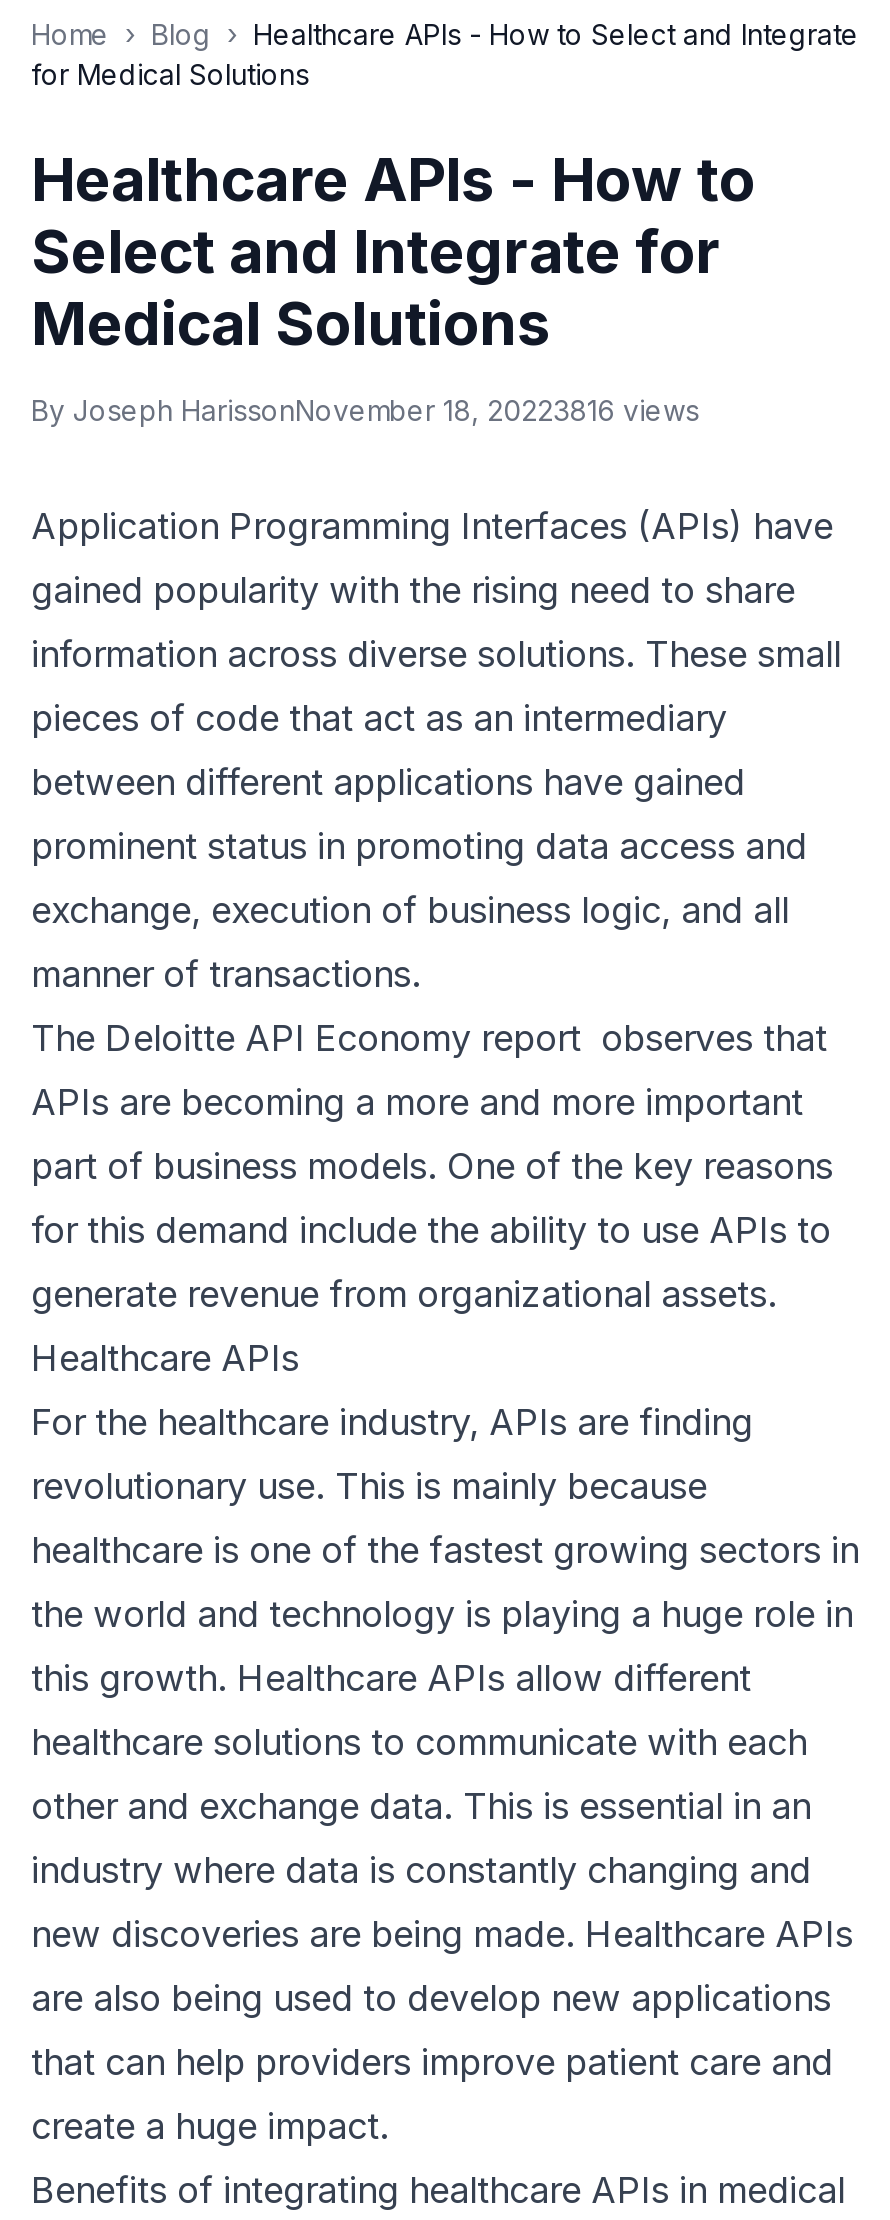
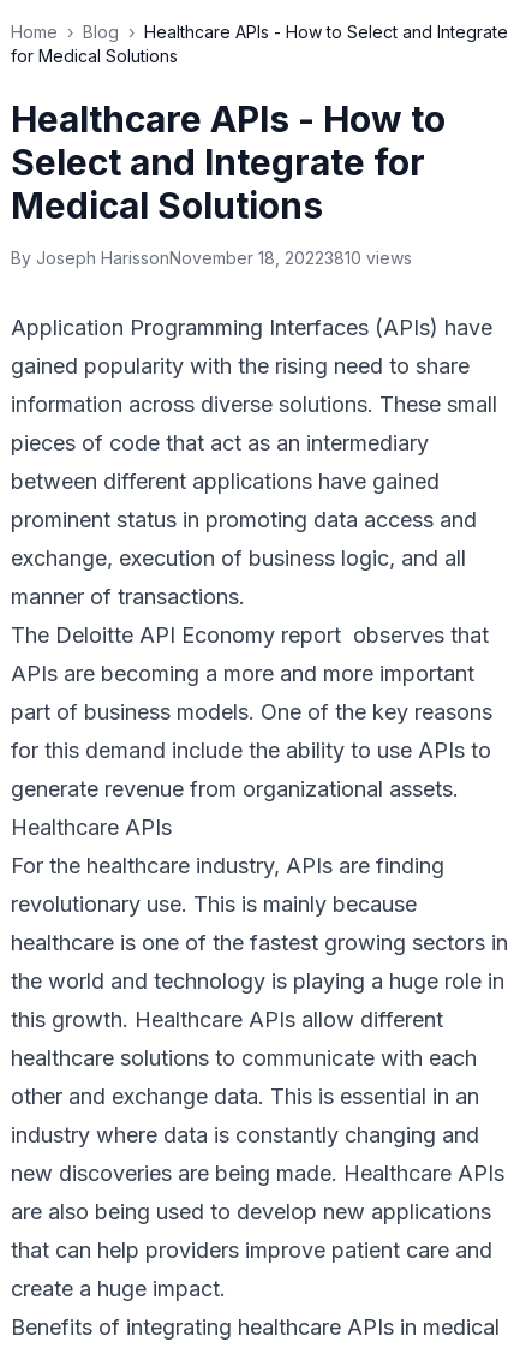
- By Joseph HarissonNovember 18, 20223816 views
+ By Joseph HarissonNovember 18, 20223810 views
